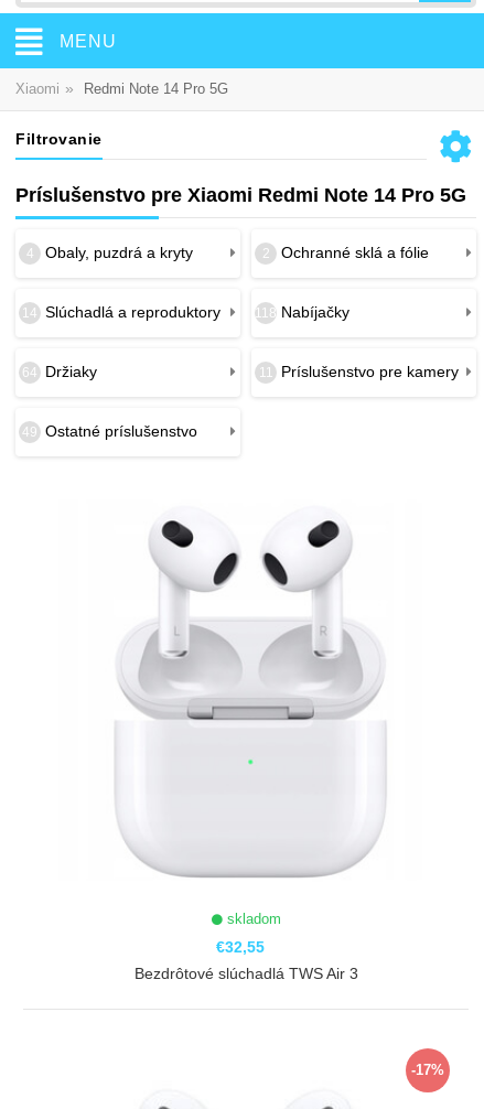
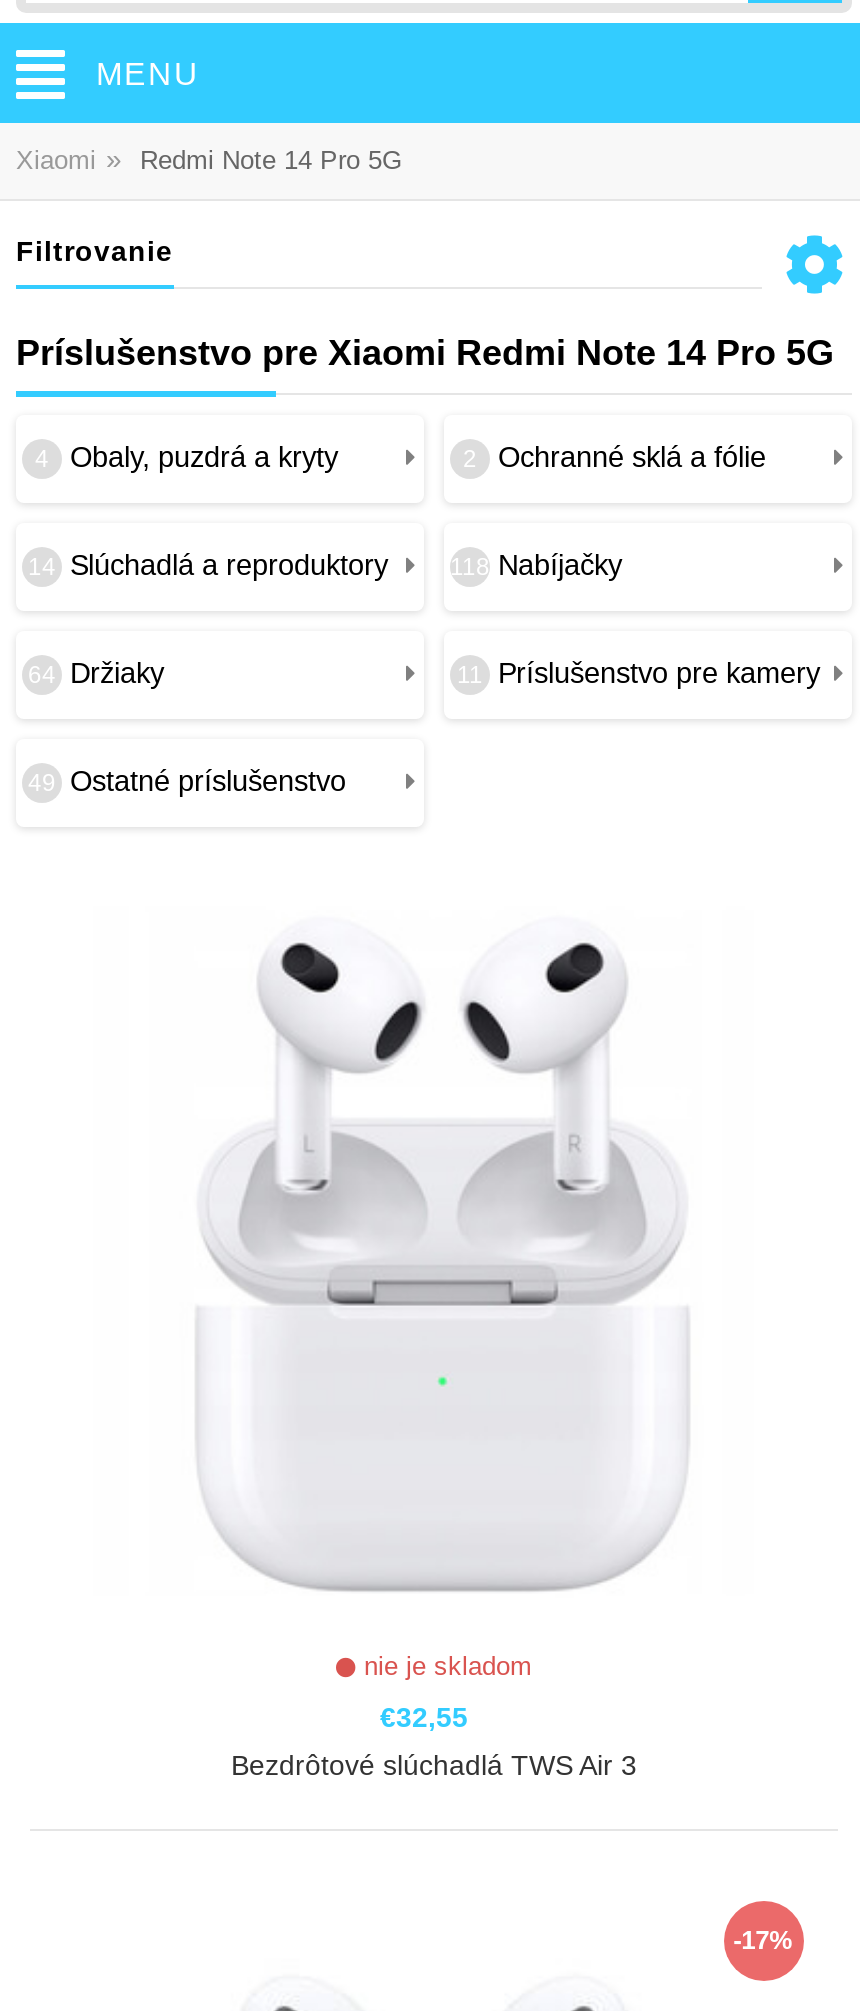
- skladom
+ nie je skladom
